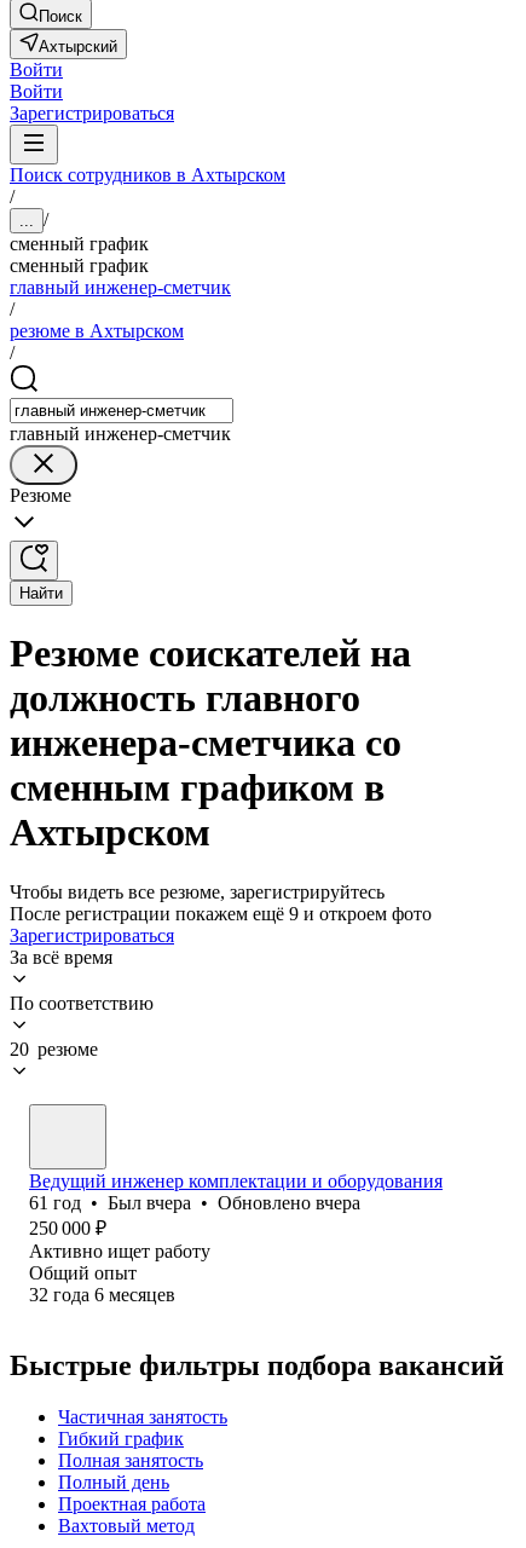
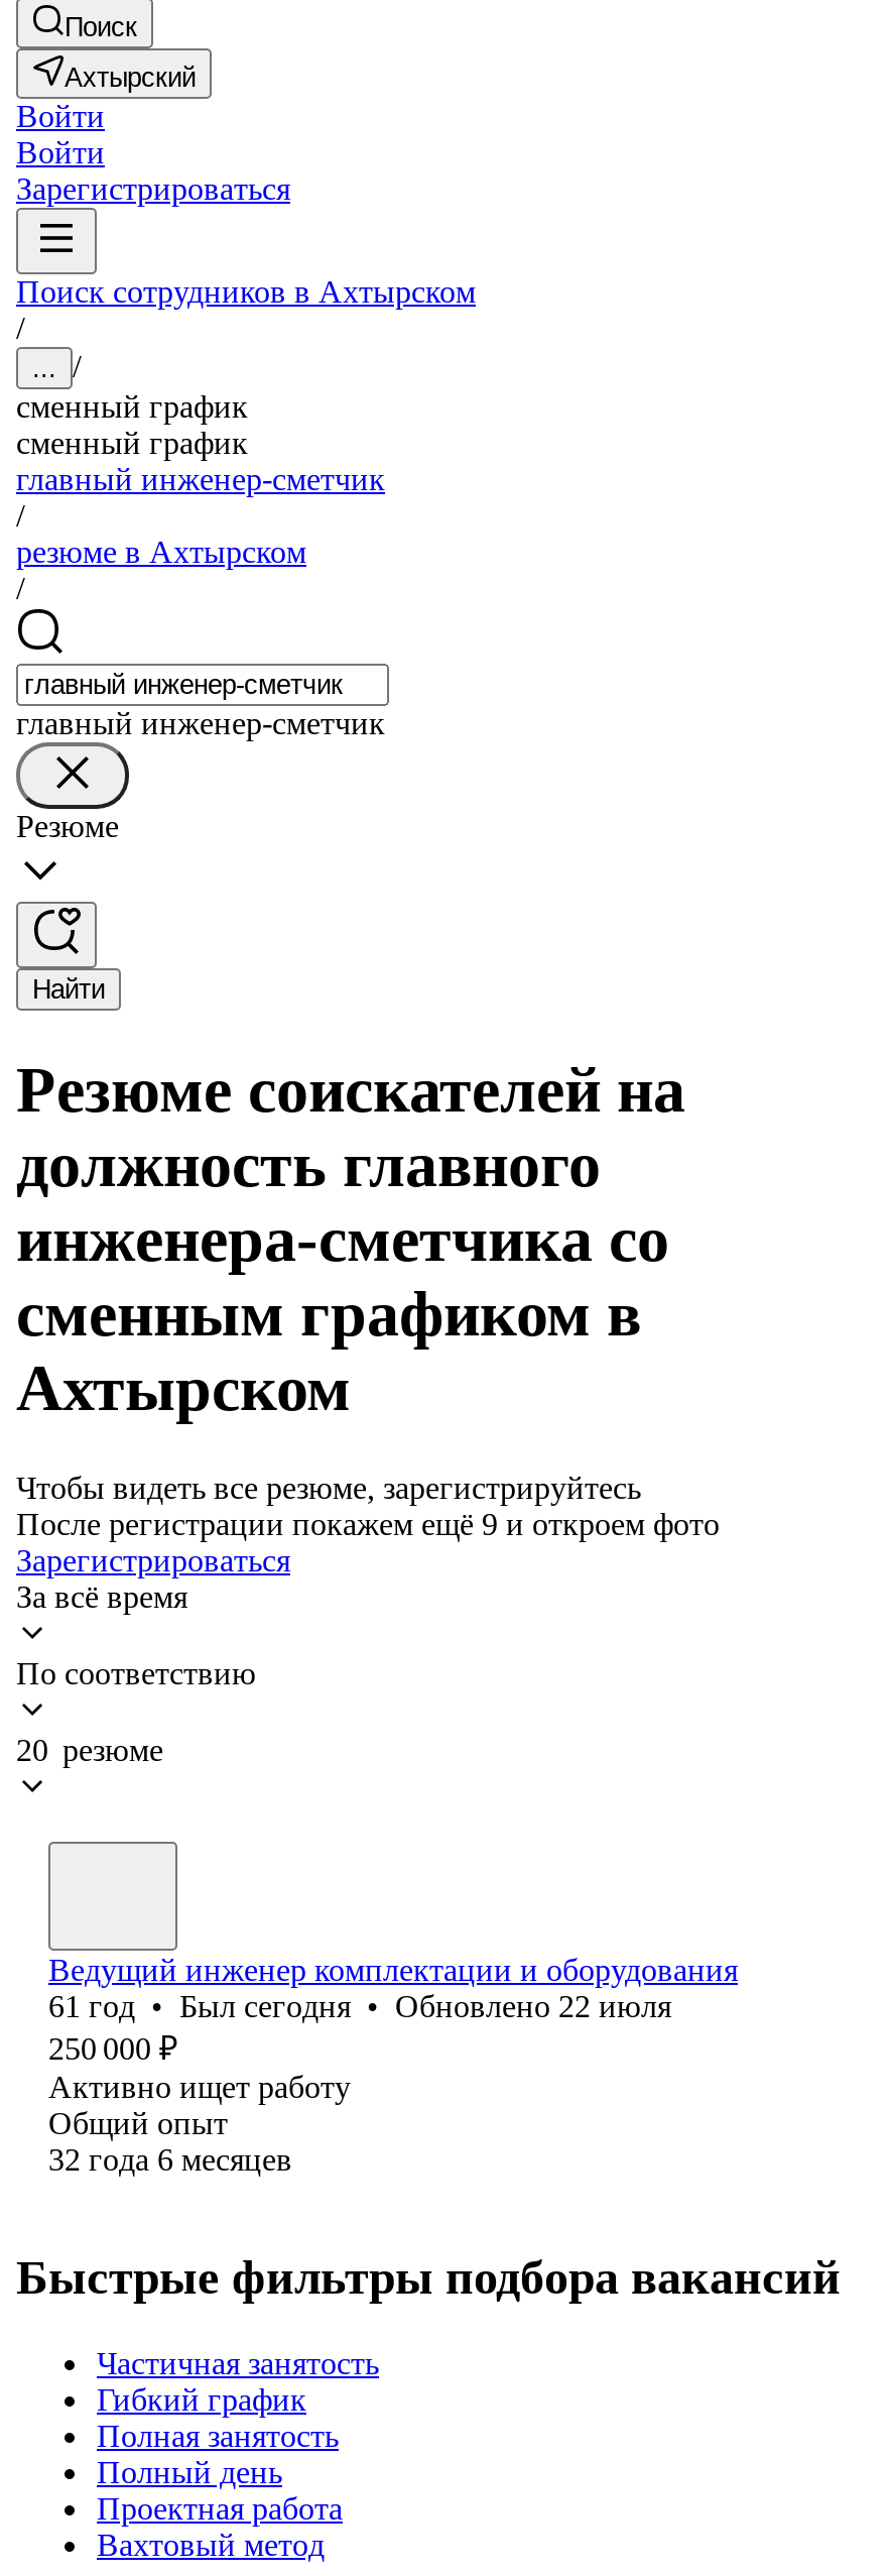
- 61 год • Был вчера • Обновлено вчера
+ 61 год • Был сегодня • Обновлено 22 июля
